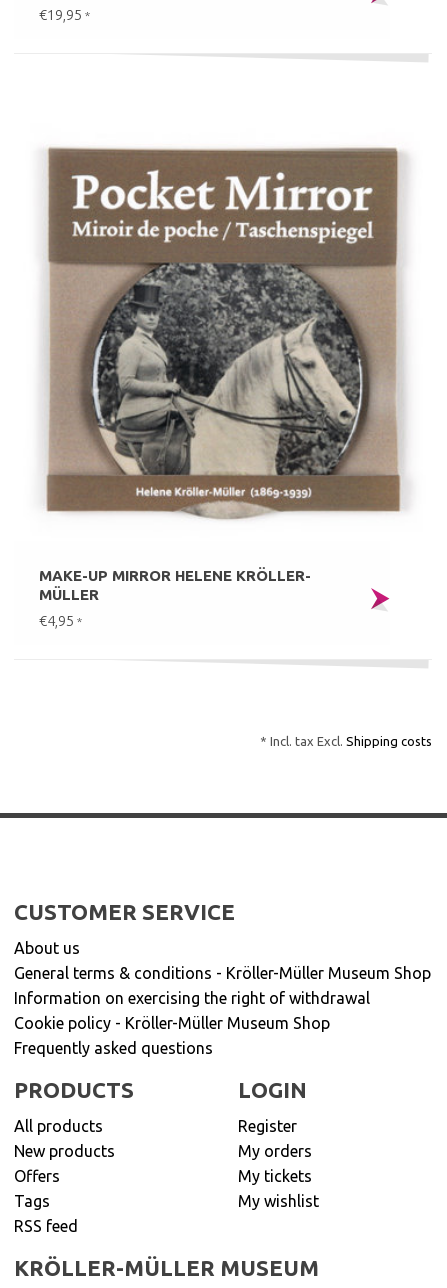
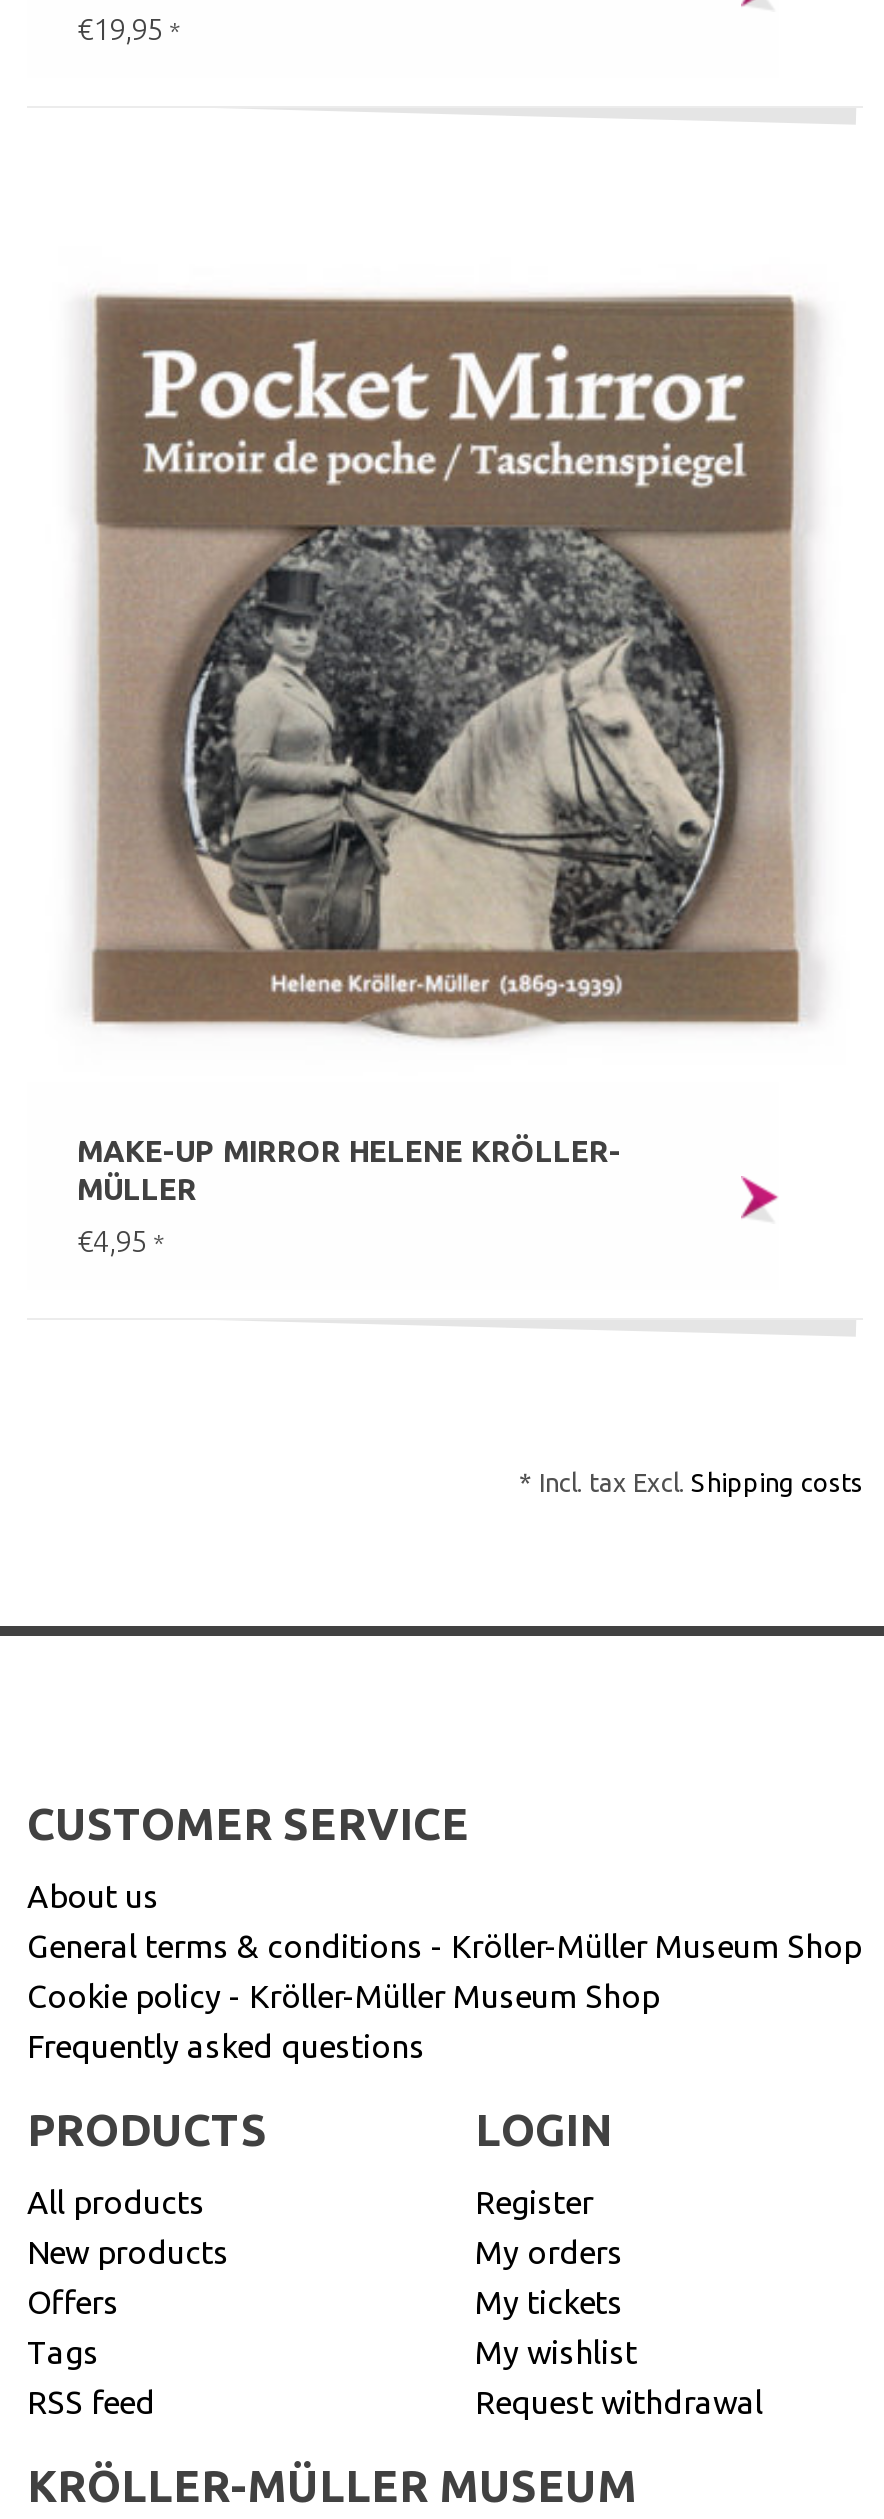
- Information on exercising the right of withdrawal

+ Request withdrawal
